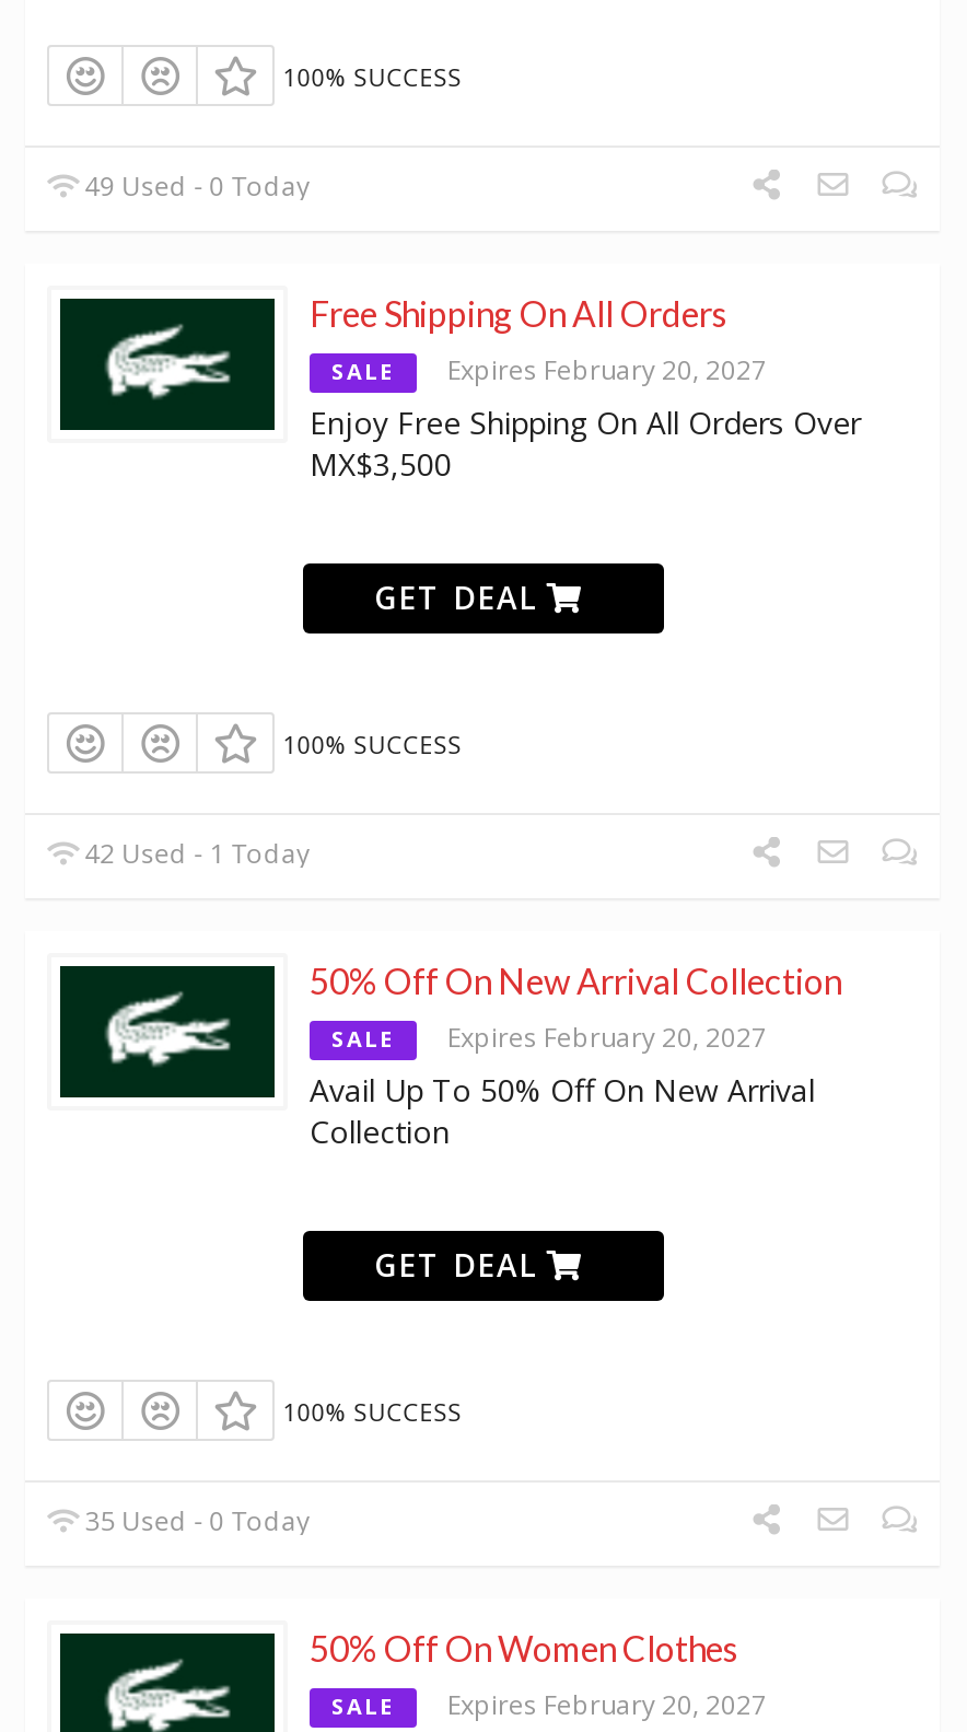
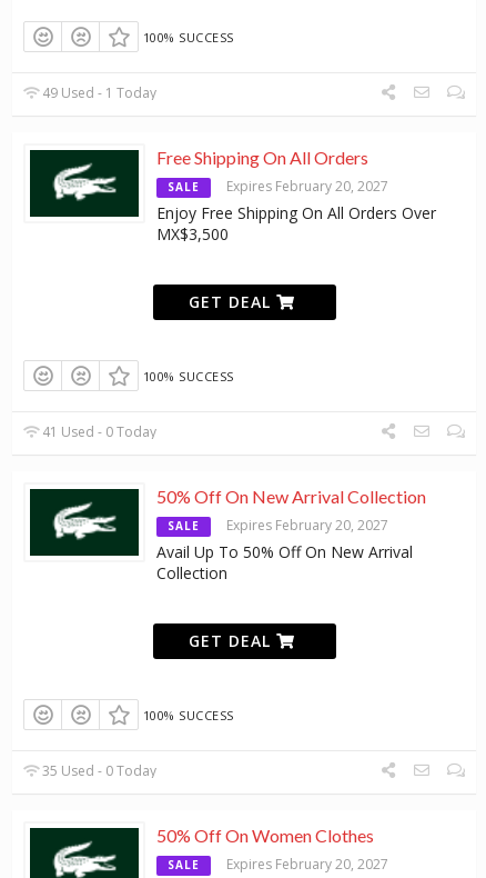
- 49 Used - 0 Today
+ 49 Used - 1 Today

- 42 Used - 1 Today
+ 41 Used - 0 Today
